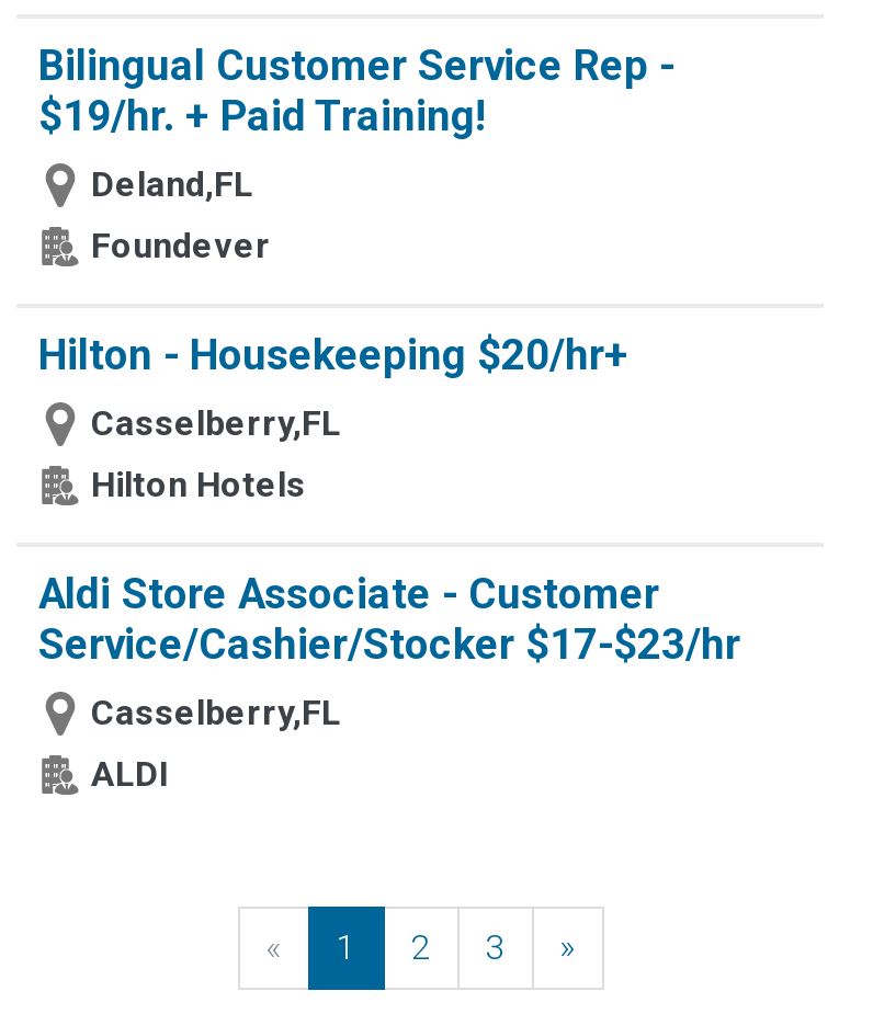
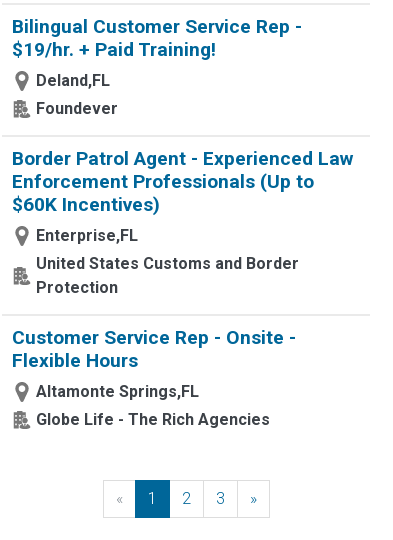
- Hilton - Housekeeping $20/hr+
- Casselberry,FL
+ Border Patrol Agent - Experienced Law
+ Enforcement Professionals (Up to
+ $60K Incentives)
+ Enterprise,FL

- Hilton Hotels
+ United States Customs and Border
+ Protection

- Aldi Store Associate - Customer
- Service/Cashier/Stocker $17-$23/hr
- Casselberry,FL
+ Customer Service Rep - Onsite -
+ Flexible Hours
+ Altamonte Springs,FL

- ALDI
+ Globe Life - The Rich Agencies
